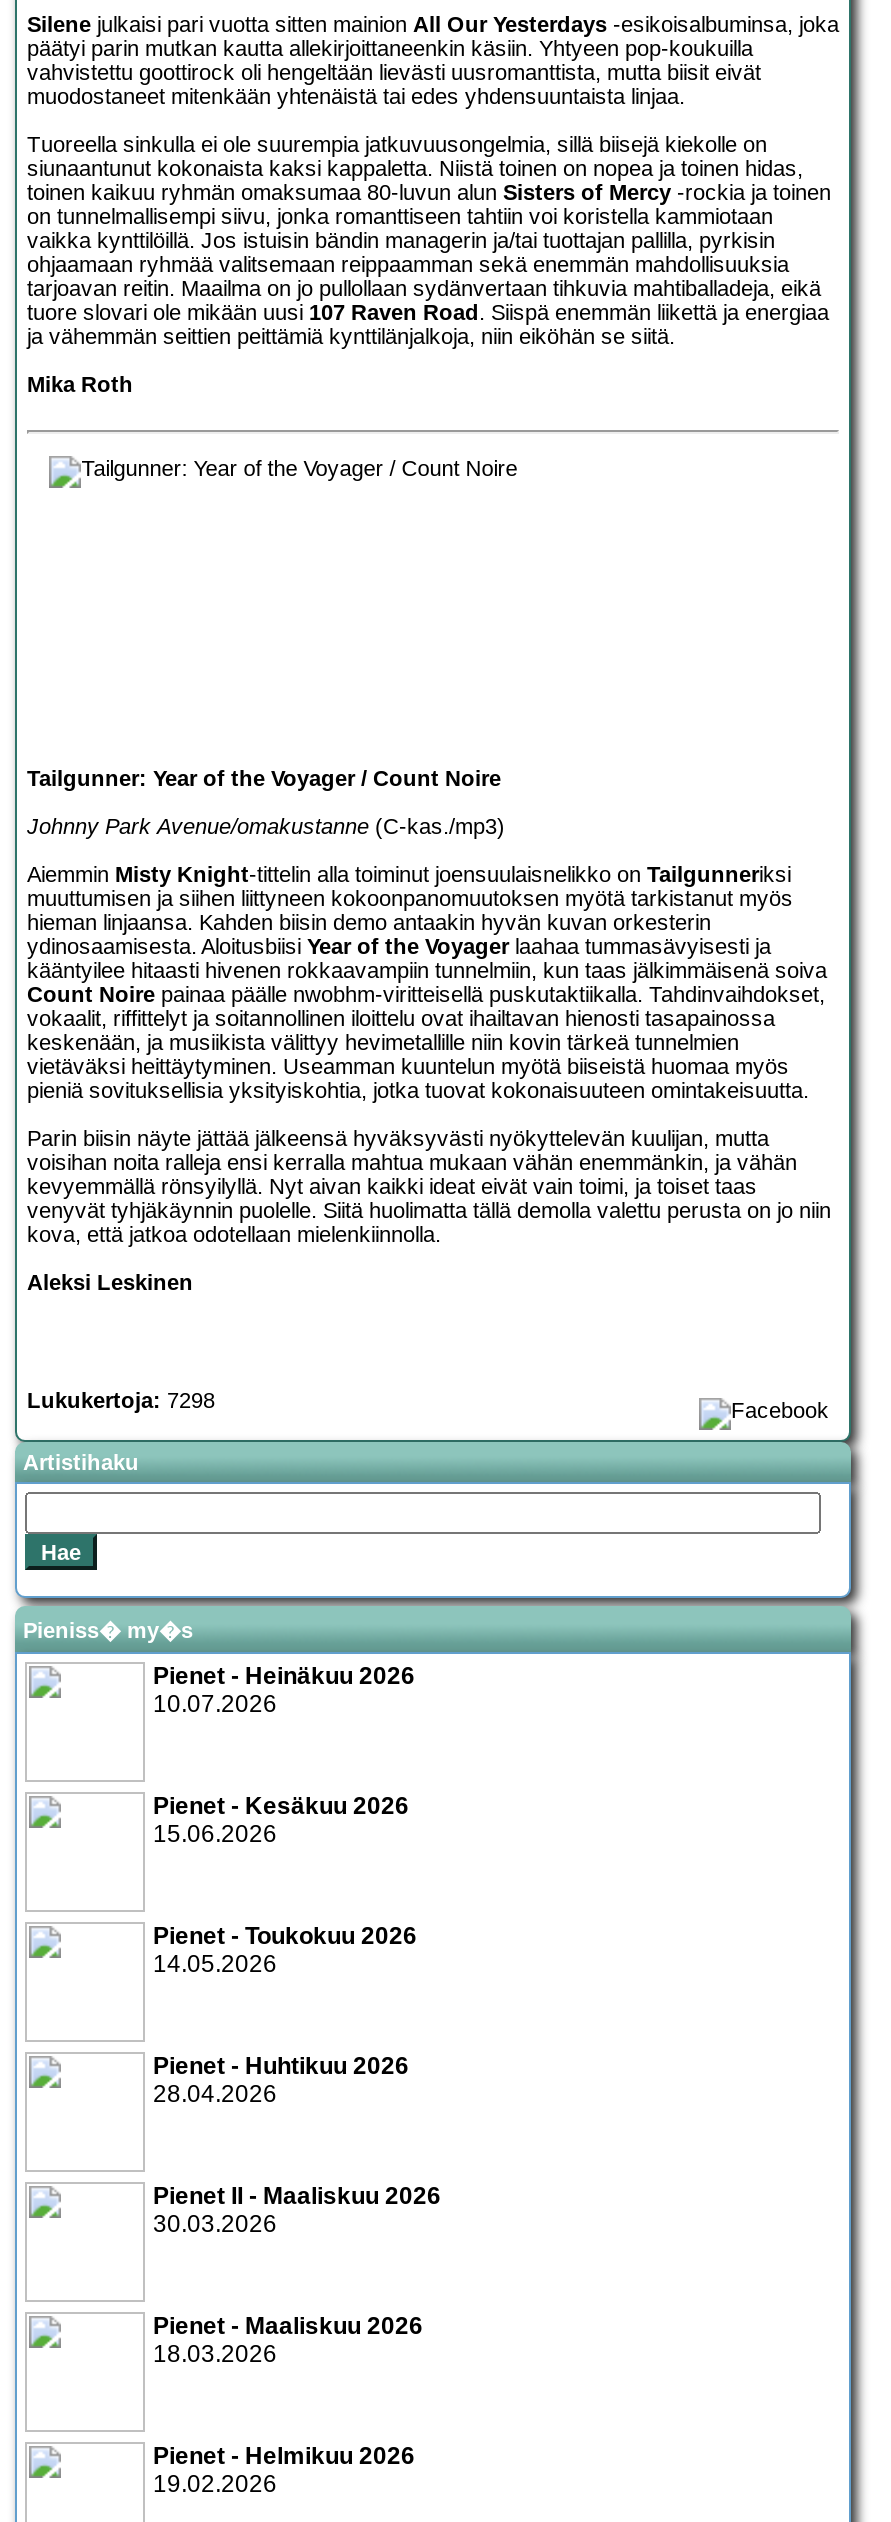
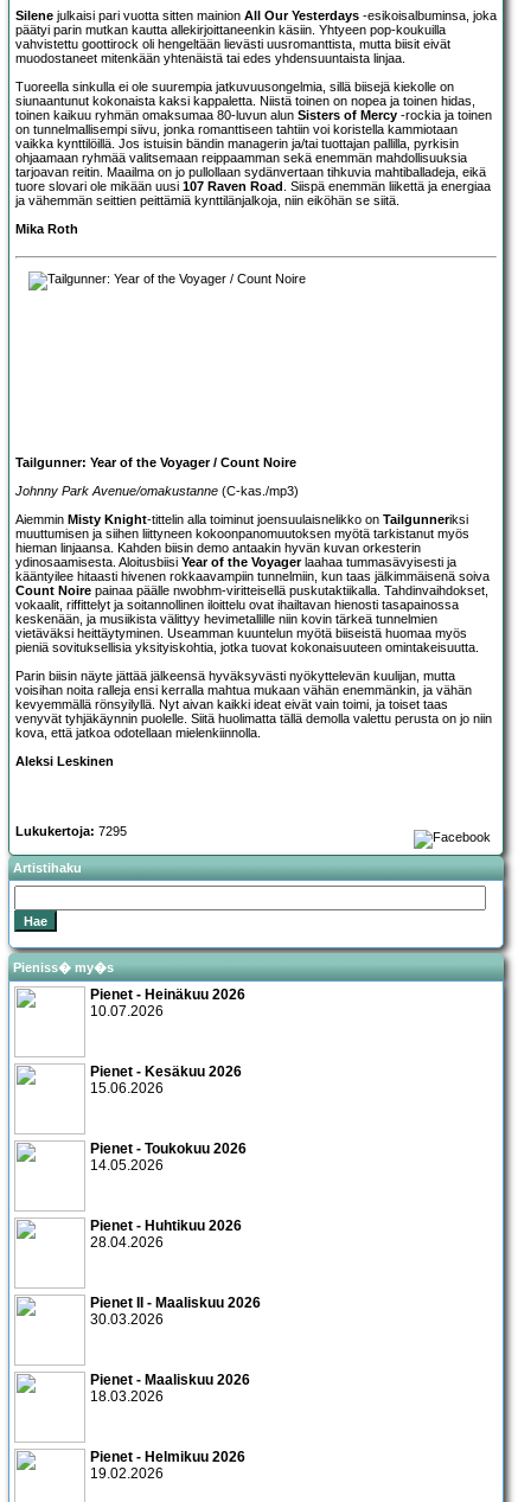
- Lukukertoja: 7298
+ Lukukertoja: 7295
